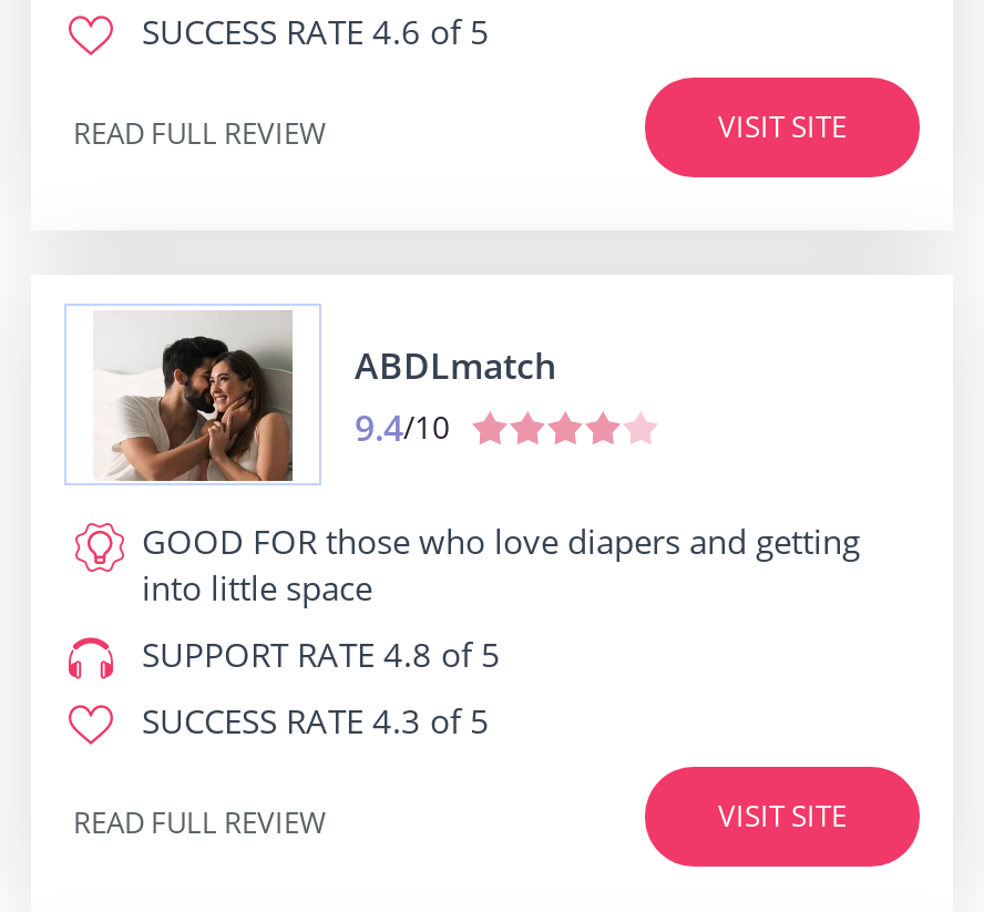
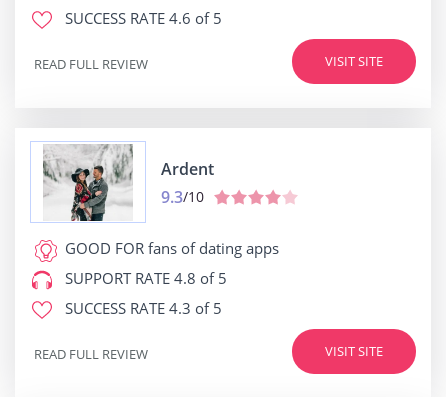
- [image]
- ABDLmatch
- 9.4/10
+ [image]
+ Ardent
+ 9.3/10

- GOOD FOR those who love diapers and getting
- into little space
+ GOOD FOR fans of dating apps
